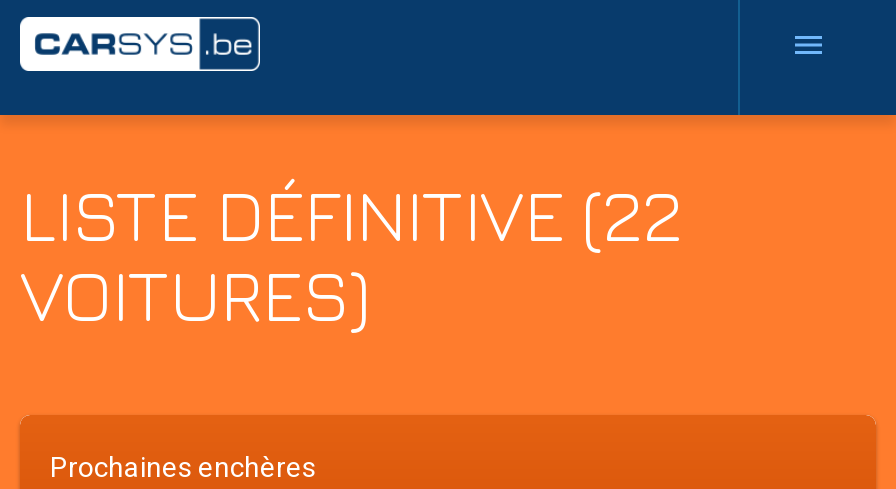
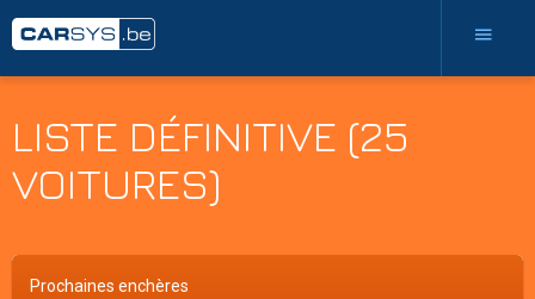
- LISTE DÉFINITIVE (22
+ LISTE DÉFINITIVE (25
